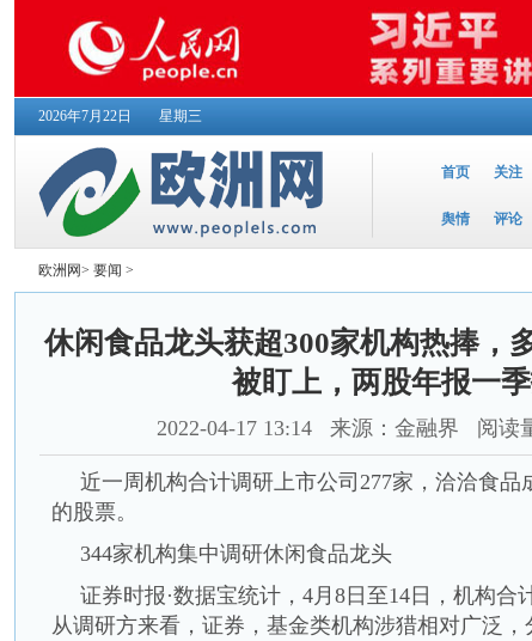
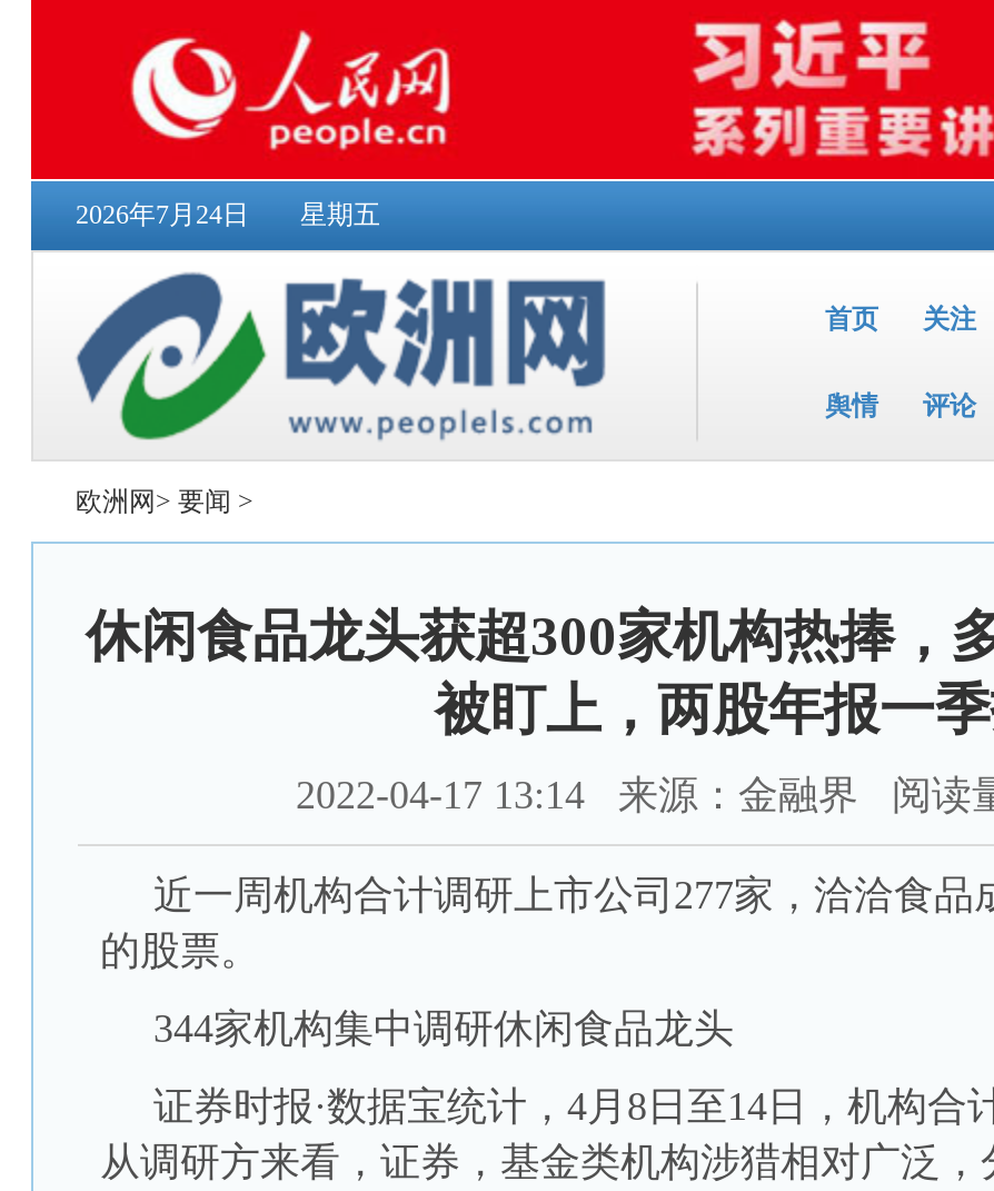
- 2026年7月22日
+ 2026年7月24日

- 星期三
+ 星期五
